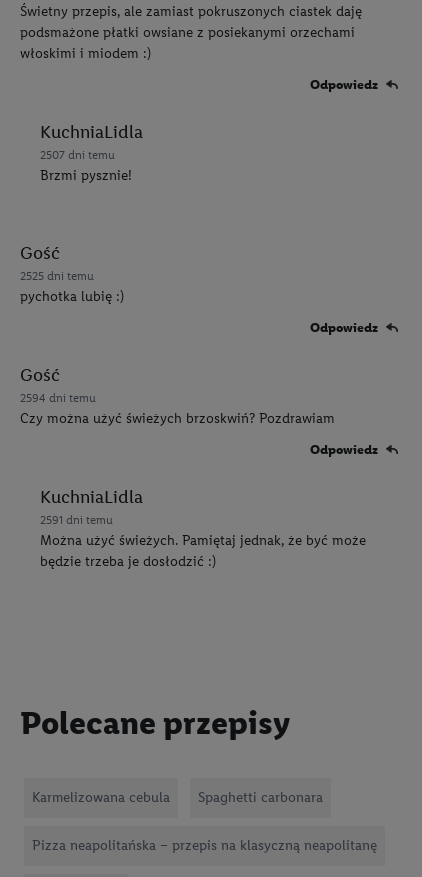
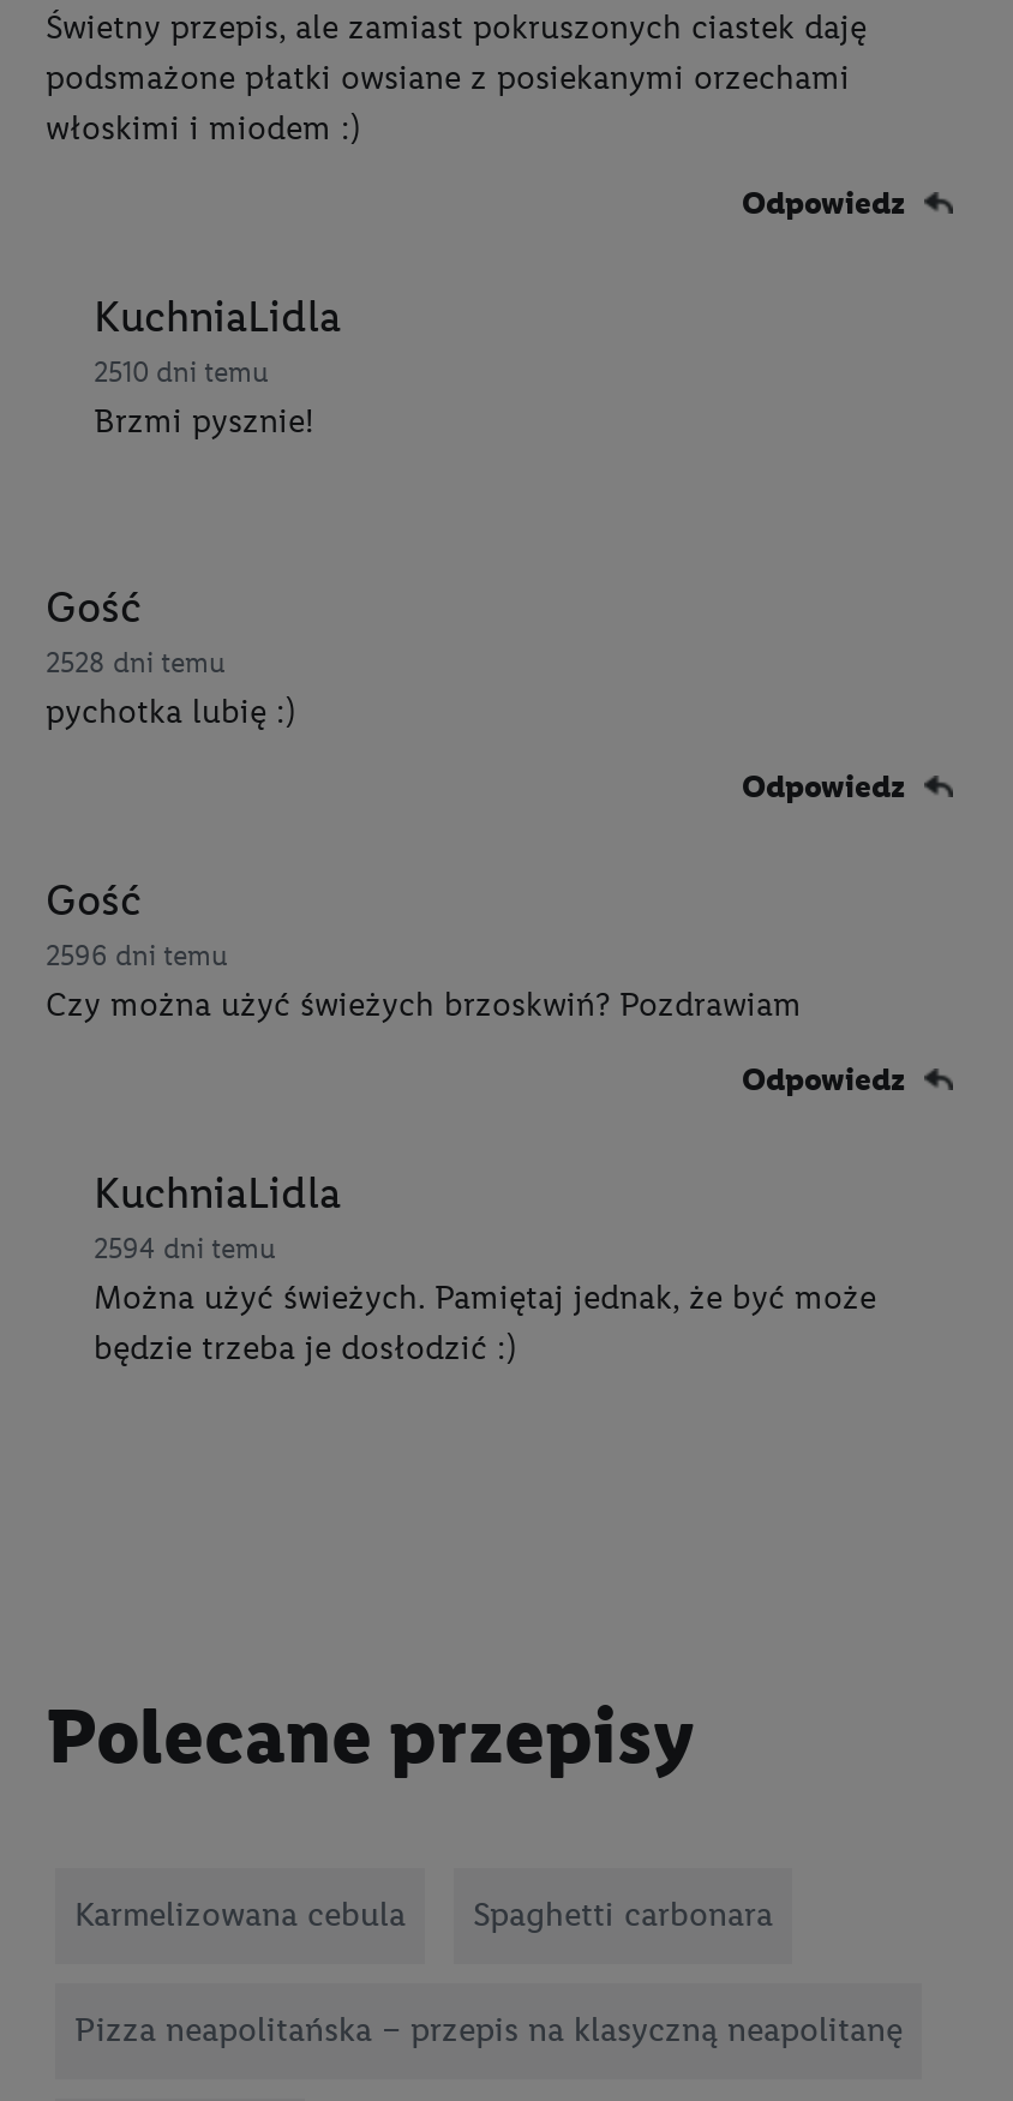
- 2507 dni temu
+ 2510 dni temu

- 2525 dni temu
+ 2528 dni temu

- 2594 dni temu
+ 2596 dni temu

- 2591 dni temu
+ 2594 dni temu
